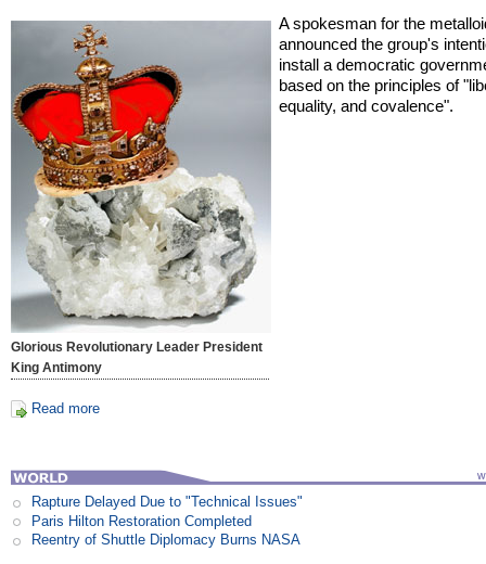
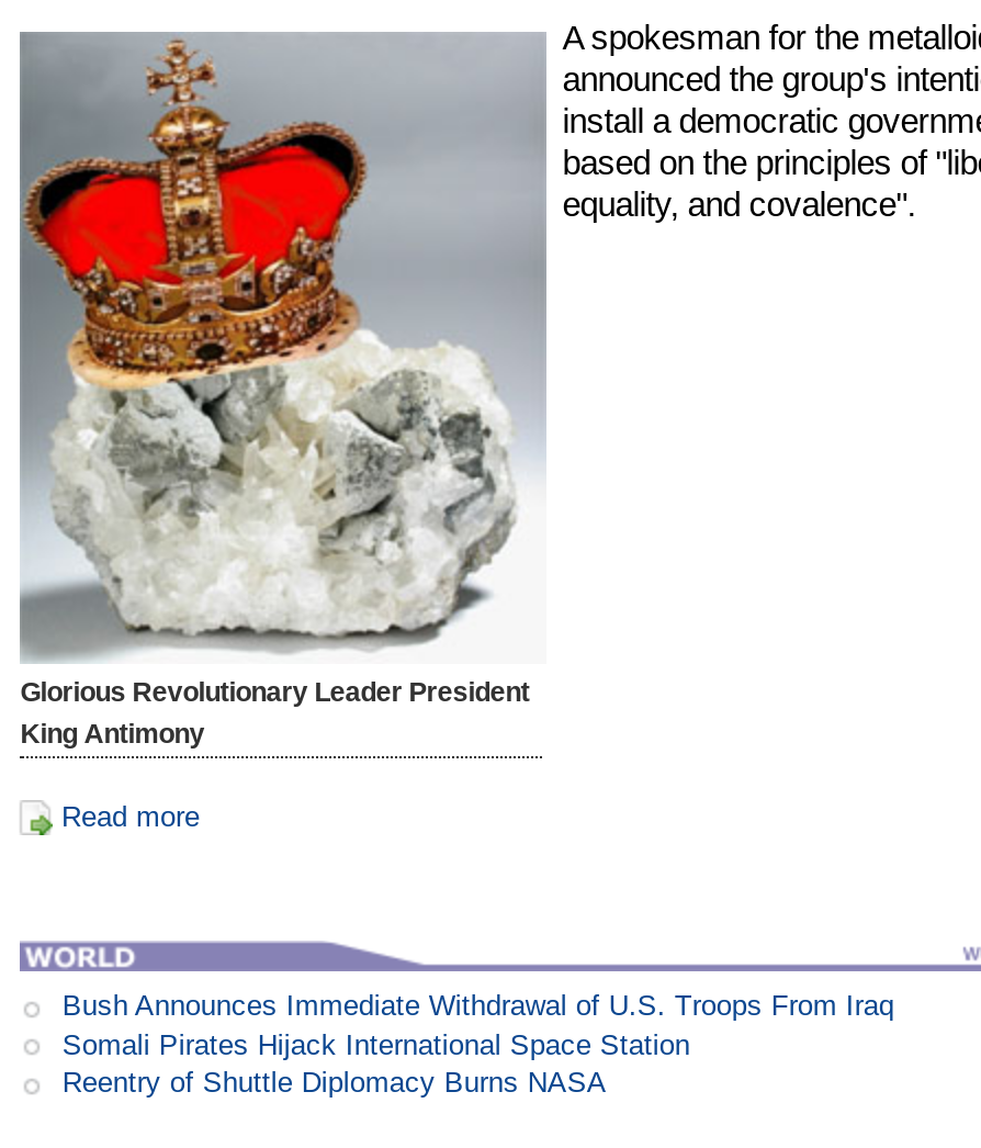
- Rapture Delayed Due to "Technical Issues"
- Paris Hilton Restoration Completed
+ Bush Announces Immediate Withdrawal of U.S. Troops From Iraq
+ Somali Pirates Hijack International Space Station
